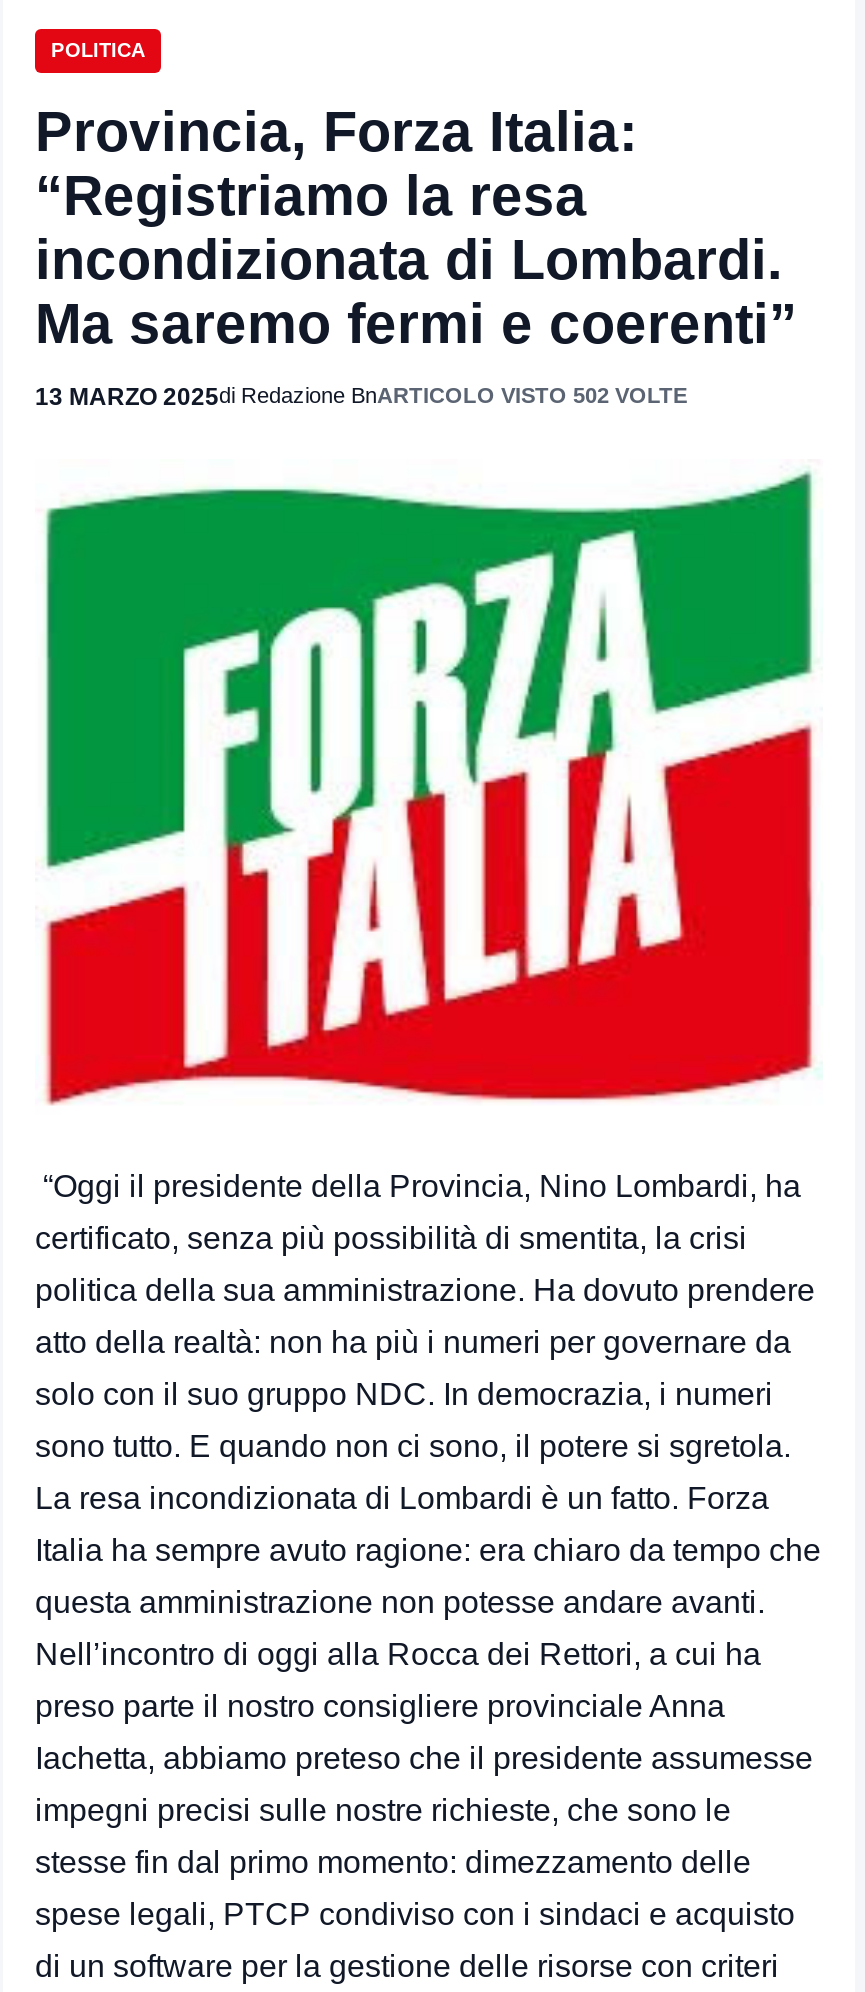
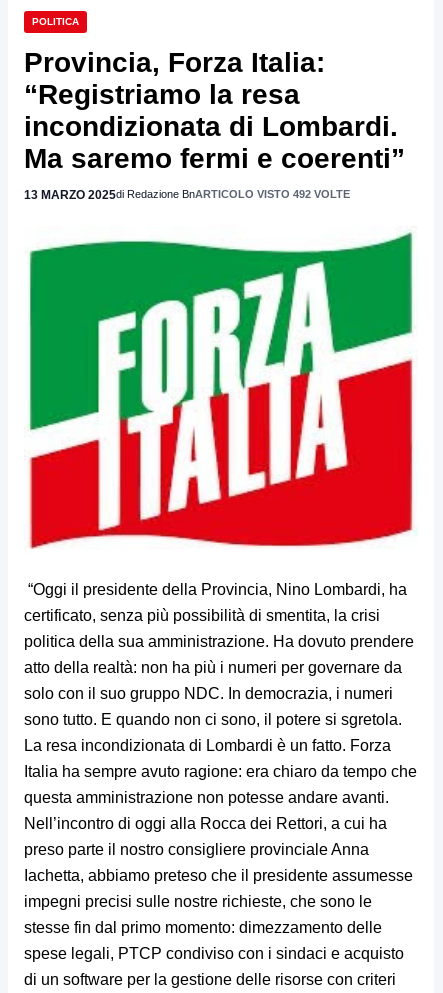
- 13 MARZO 2025di Redazione BnARTICOLO VISTO 502 VOLTE
+ 13 MARZO 2025di Redazione BnARTICOLO VISTO 492 VOLTE
